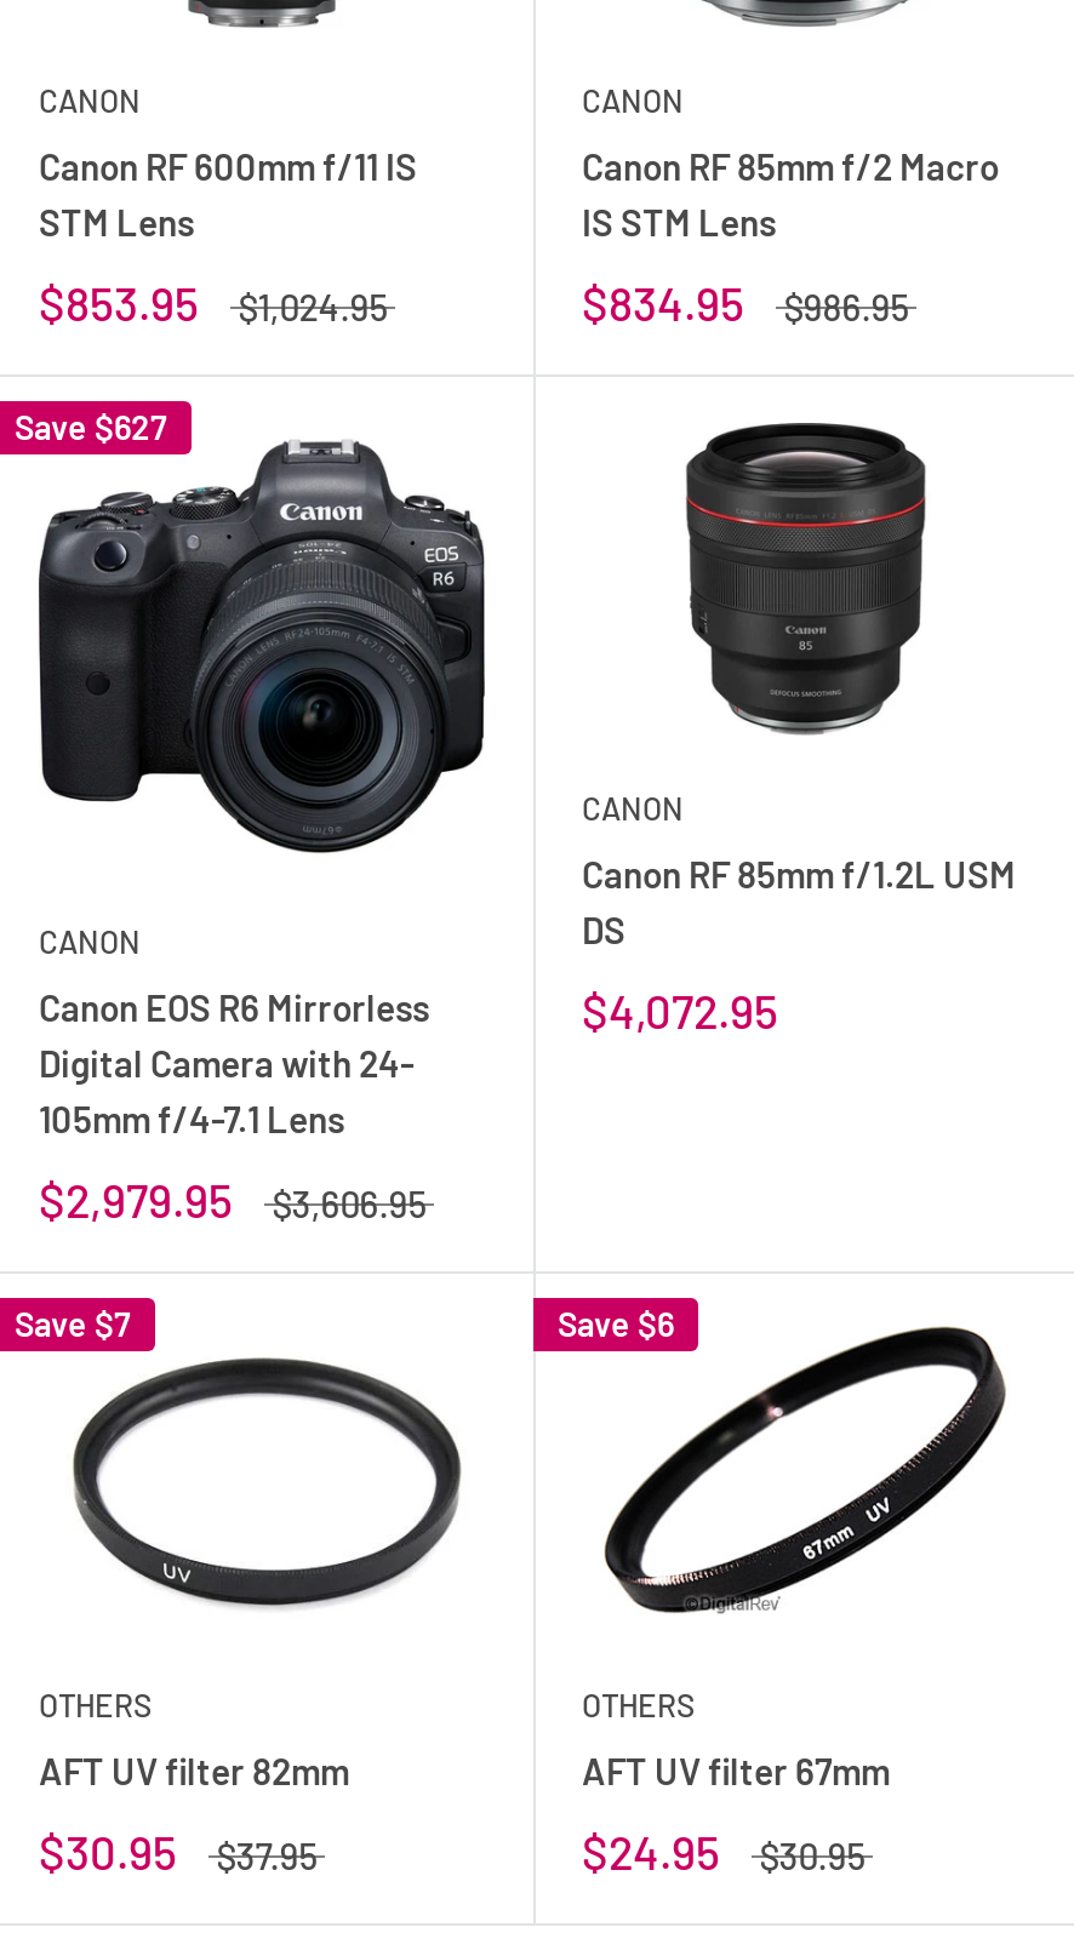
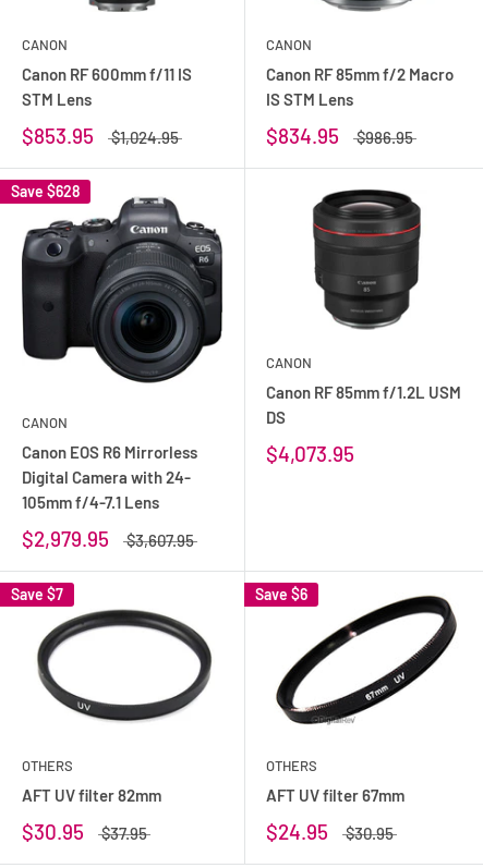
- Save $627
+ Save $628

- $4,072.95
+ $4,073.95

- $2,979.95 $3,606.95
+ $2,979.95 $3,607.95
